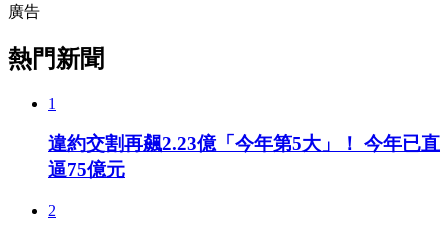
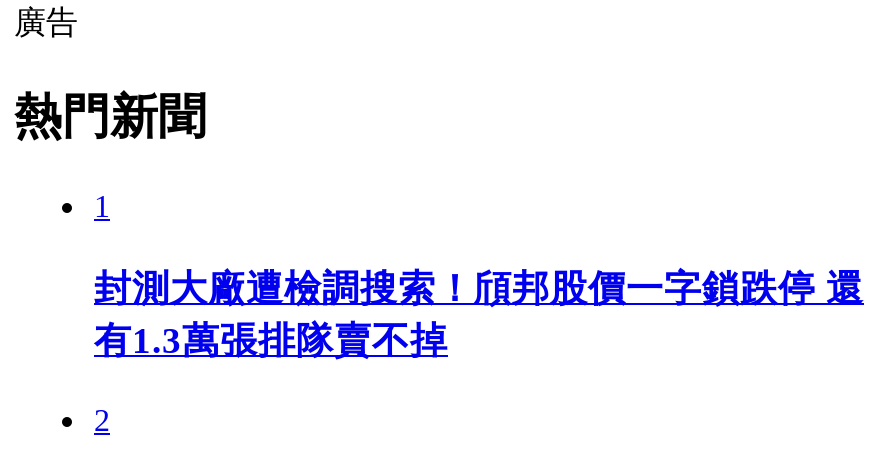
- 違約交割再飆2.23億「今年第5大」！ 今年已直
- 逼75億元
+ 封測大廠遭檢調搜索！頎邦股價一字鎖跌停 還
+ 有1.3萬張排隊賣不掉
